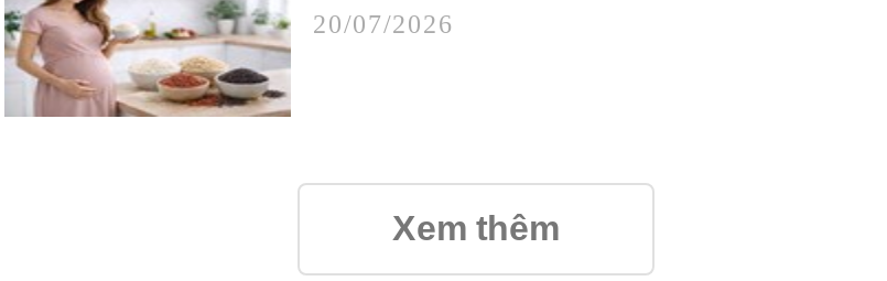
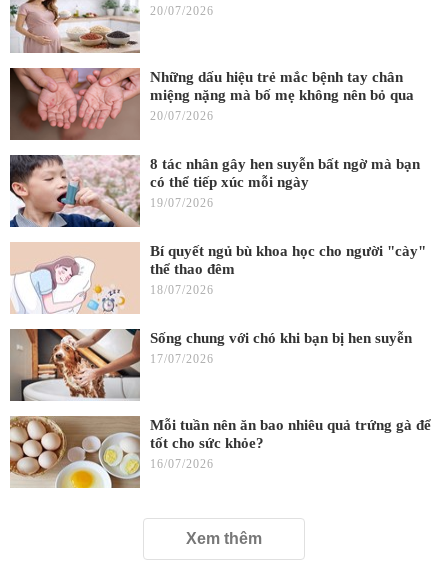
+ [image]
+ Những dấu hiệu trẻ mắc bệnh tay chân
+ miệng nặng mà bố mẹ không nên bỏ qua
+ 20/07/2026
+ 8 tác nhân gây hen suyễn bất ngờ mà bạn
+ có thể tiếp xúc mỗi ngày
+ 19/07/2026
+ Bí quyết ngủ bù khoa học cho người "cày"
+ thể thao đêm
+ 18/07/2026
+ Sống chung với chó khi bạn bị hen suyễn
+ 17/07/2026

+ [image]

+ [image]

+ [image]
+ Mỗi tuần nên ăn bao nhiêu quả trứng gà để
+ tốt cho sức khỏe?
+ 16/07/2026

+ [image]
